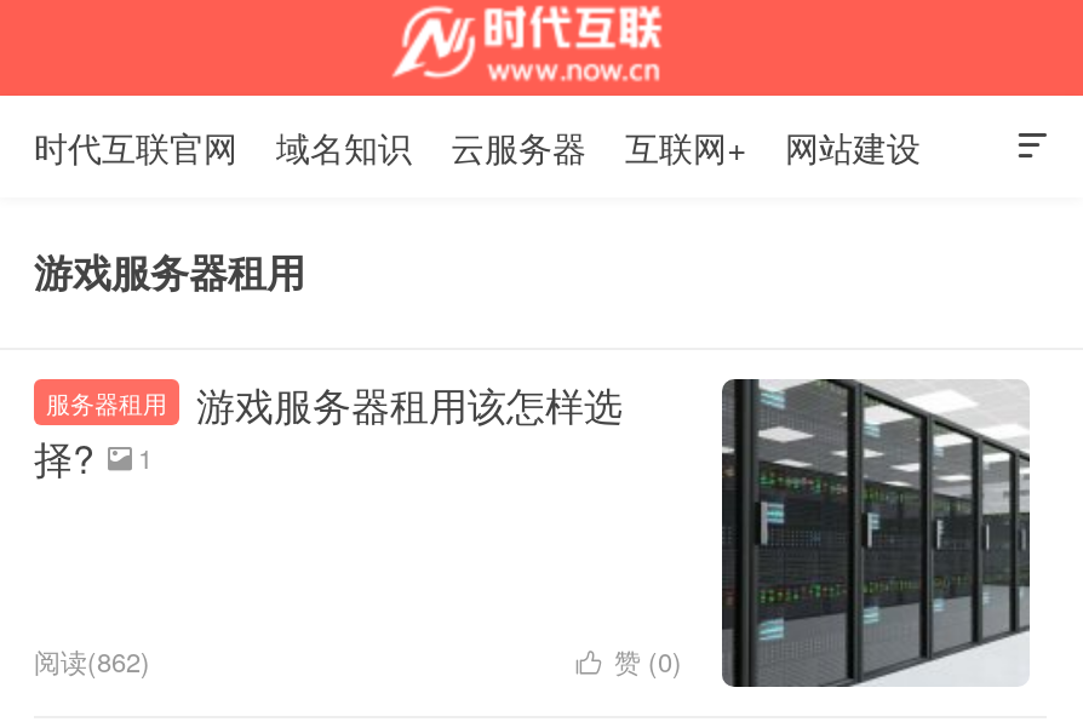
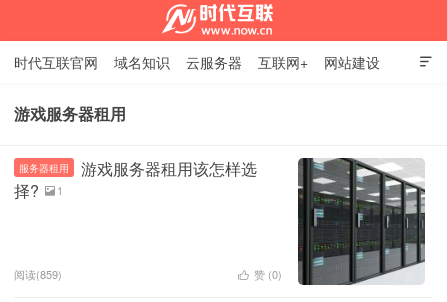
- 阅读(862)
+ 阅读(859)
